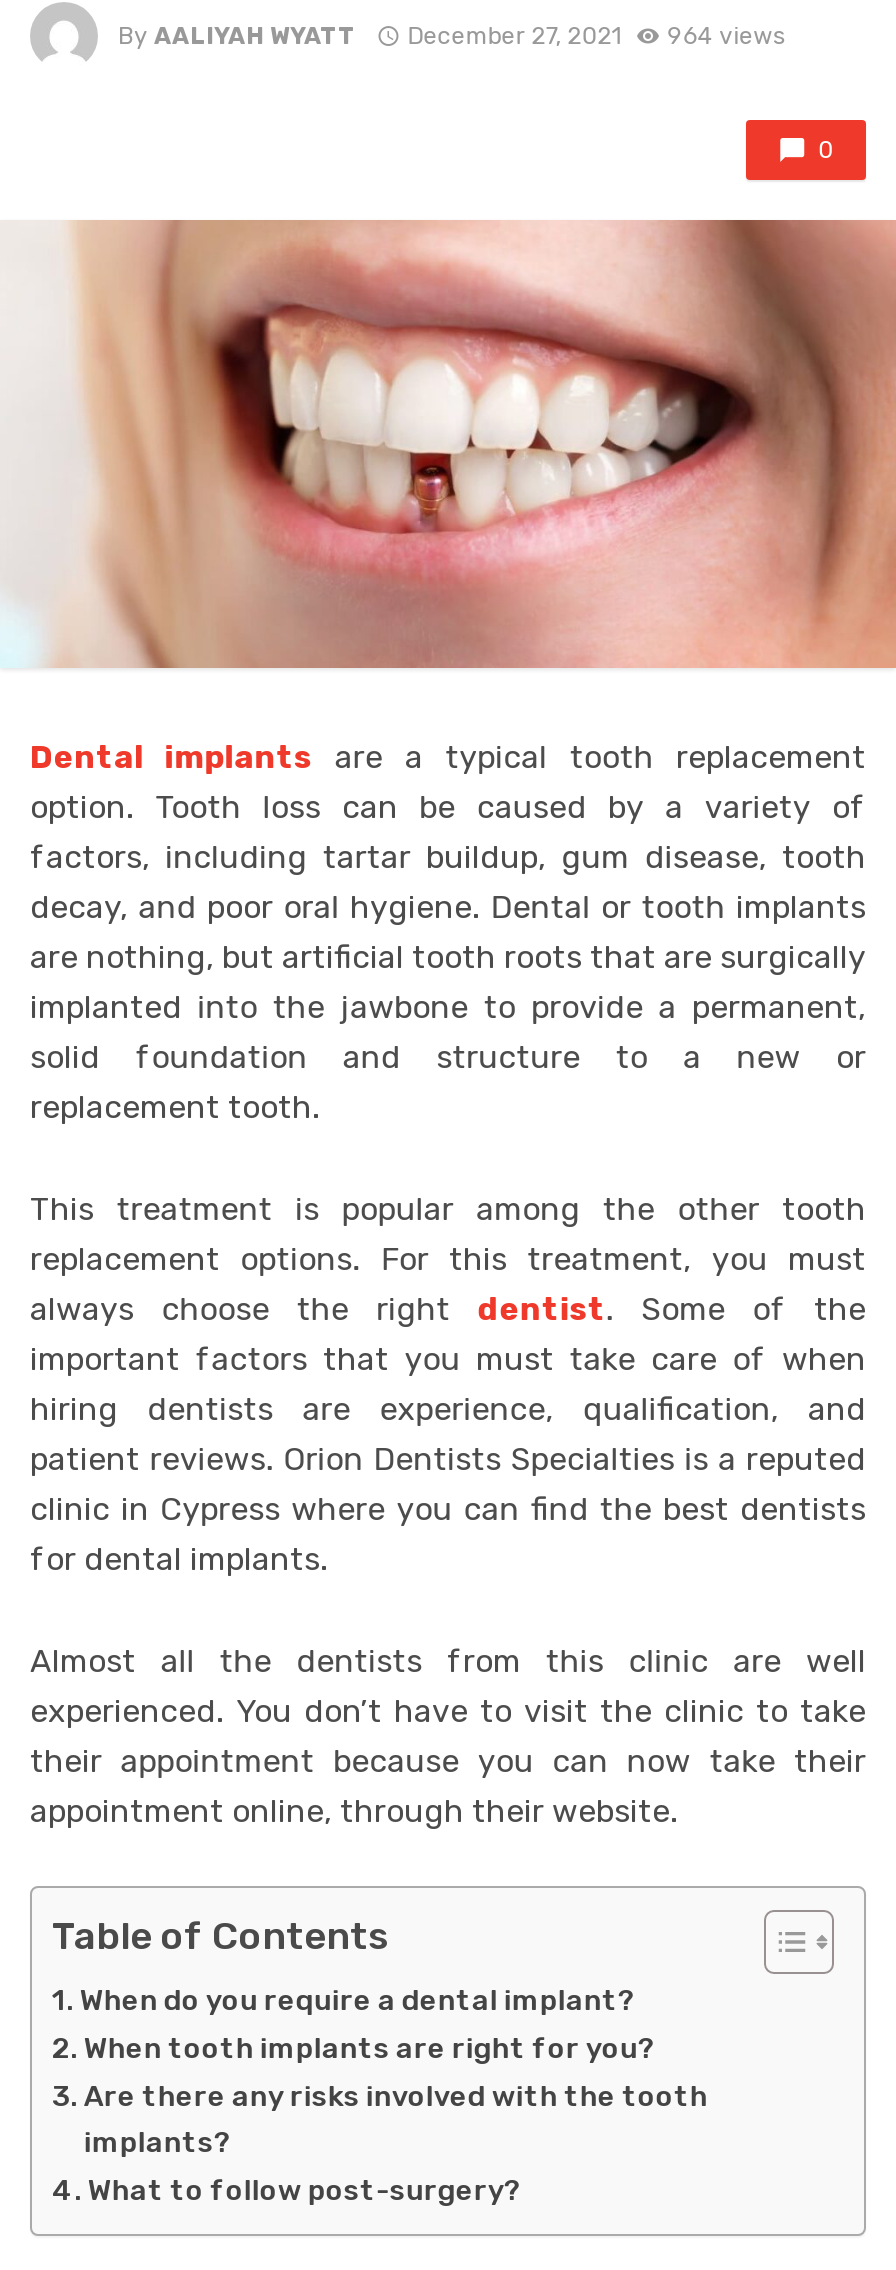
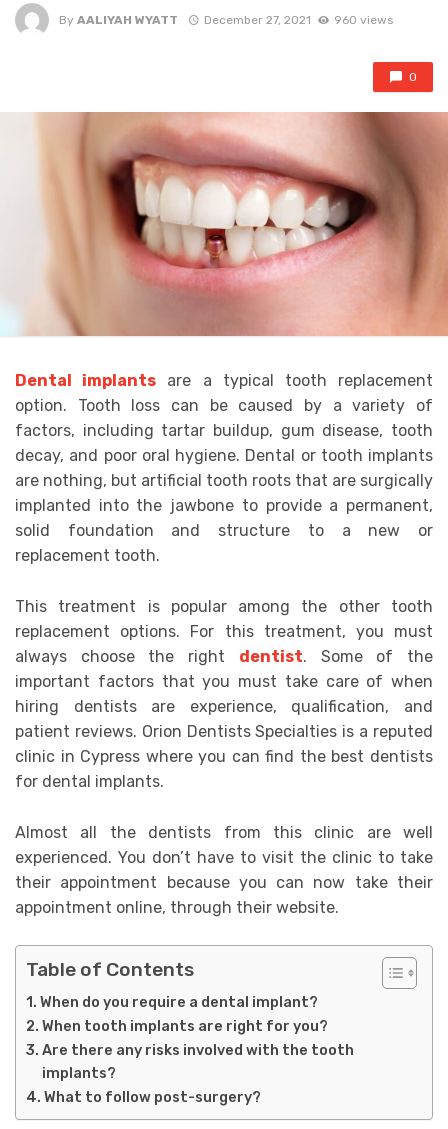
- By AALIYAH WYATT December 27, 2021 964 views
+ By AALIYAH WYATT December 27, 2021 960 views
